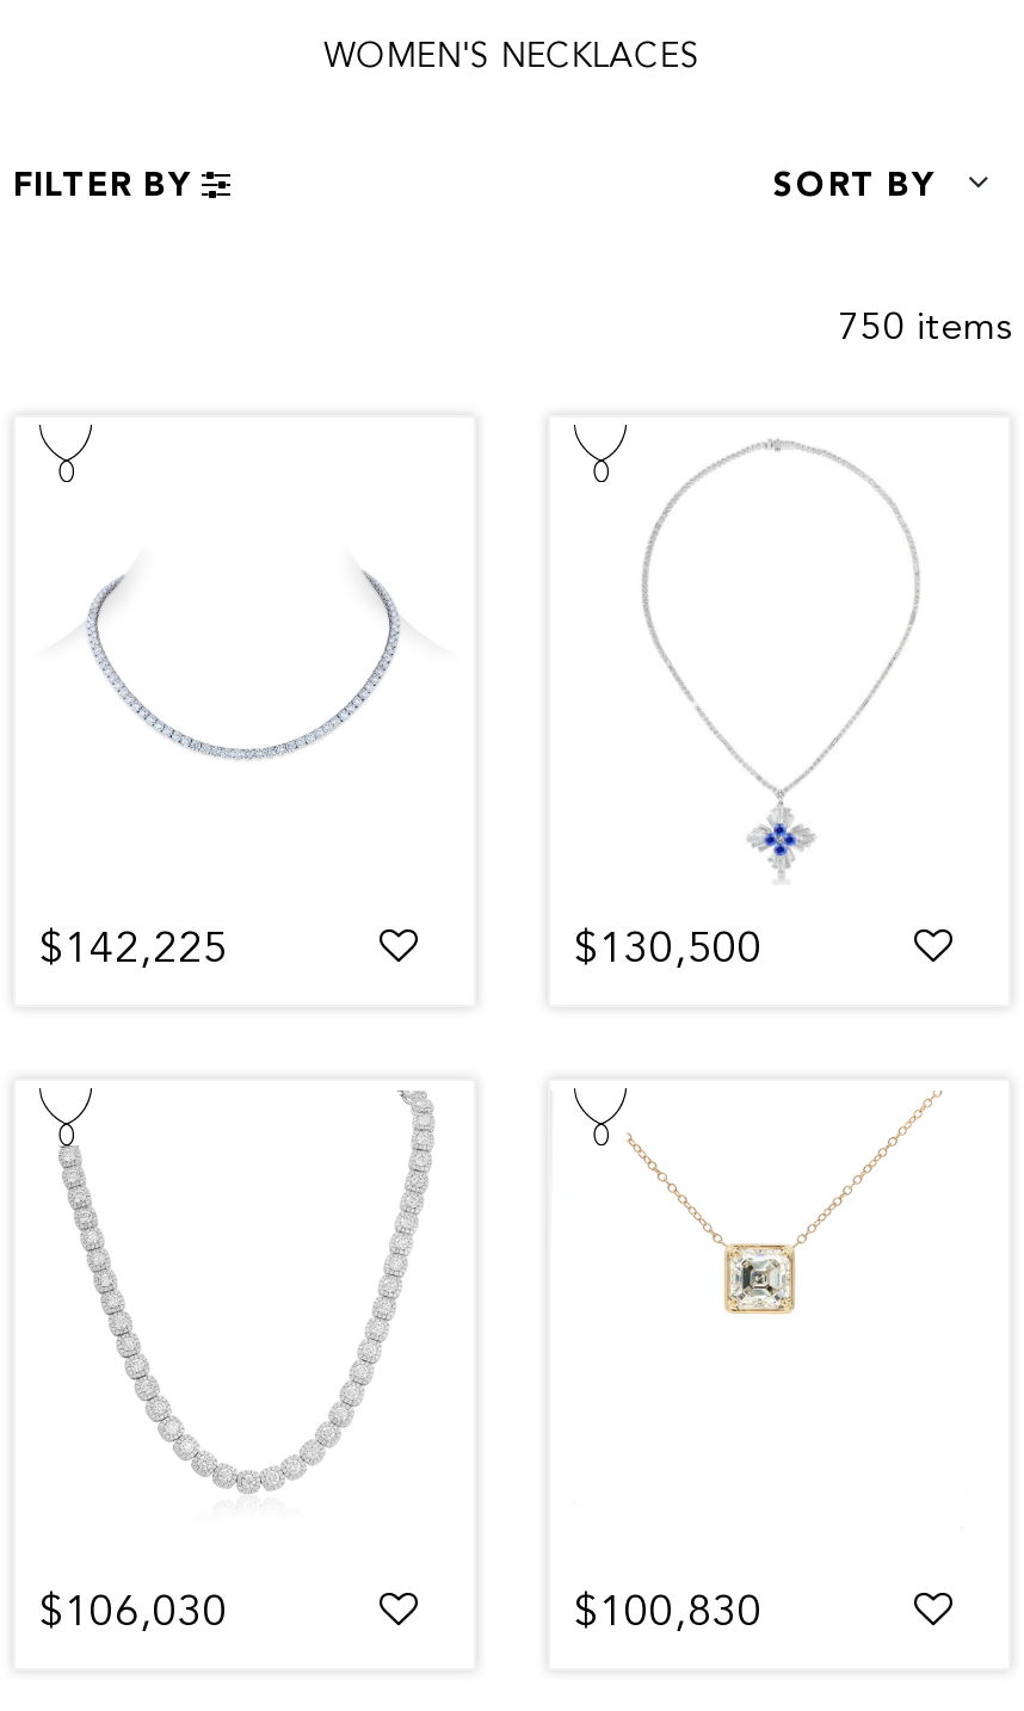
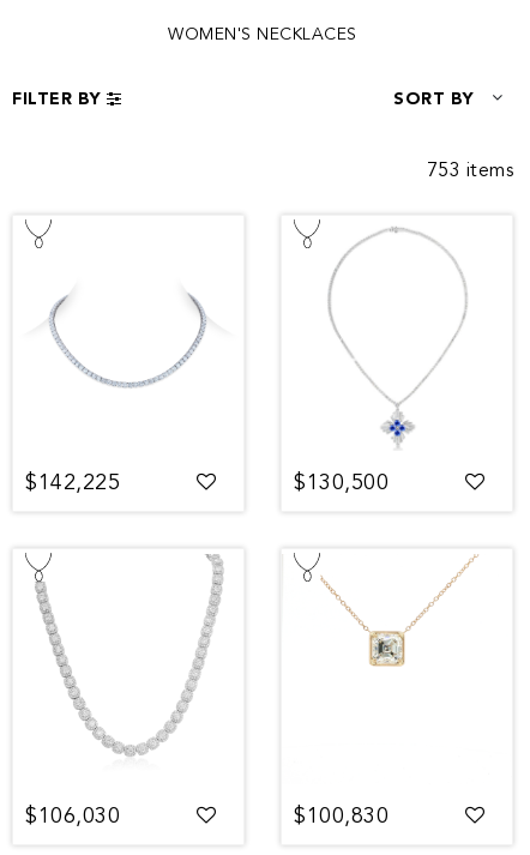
- 750 items
+ 753 items
